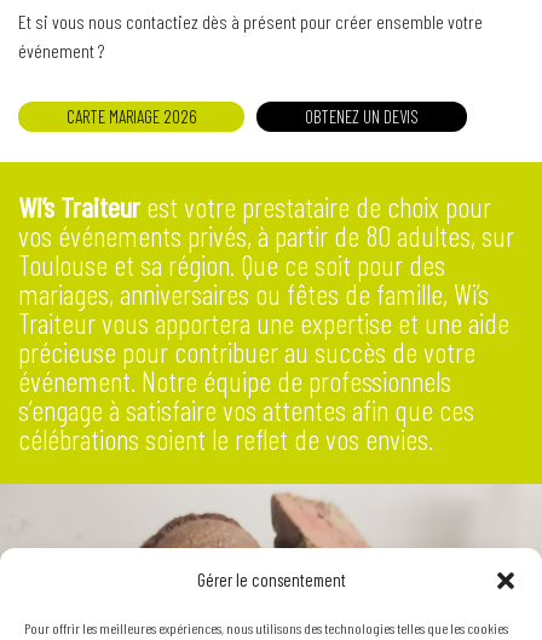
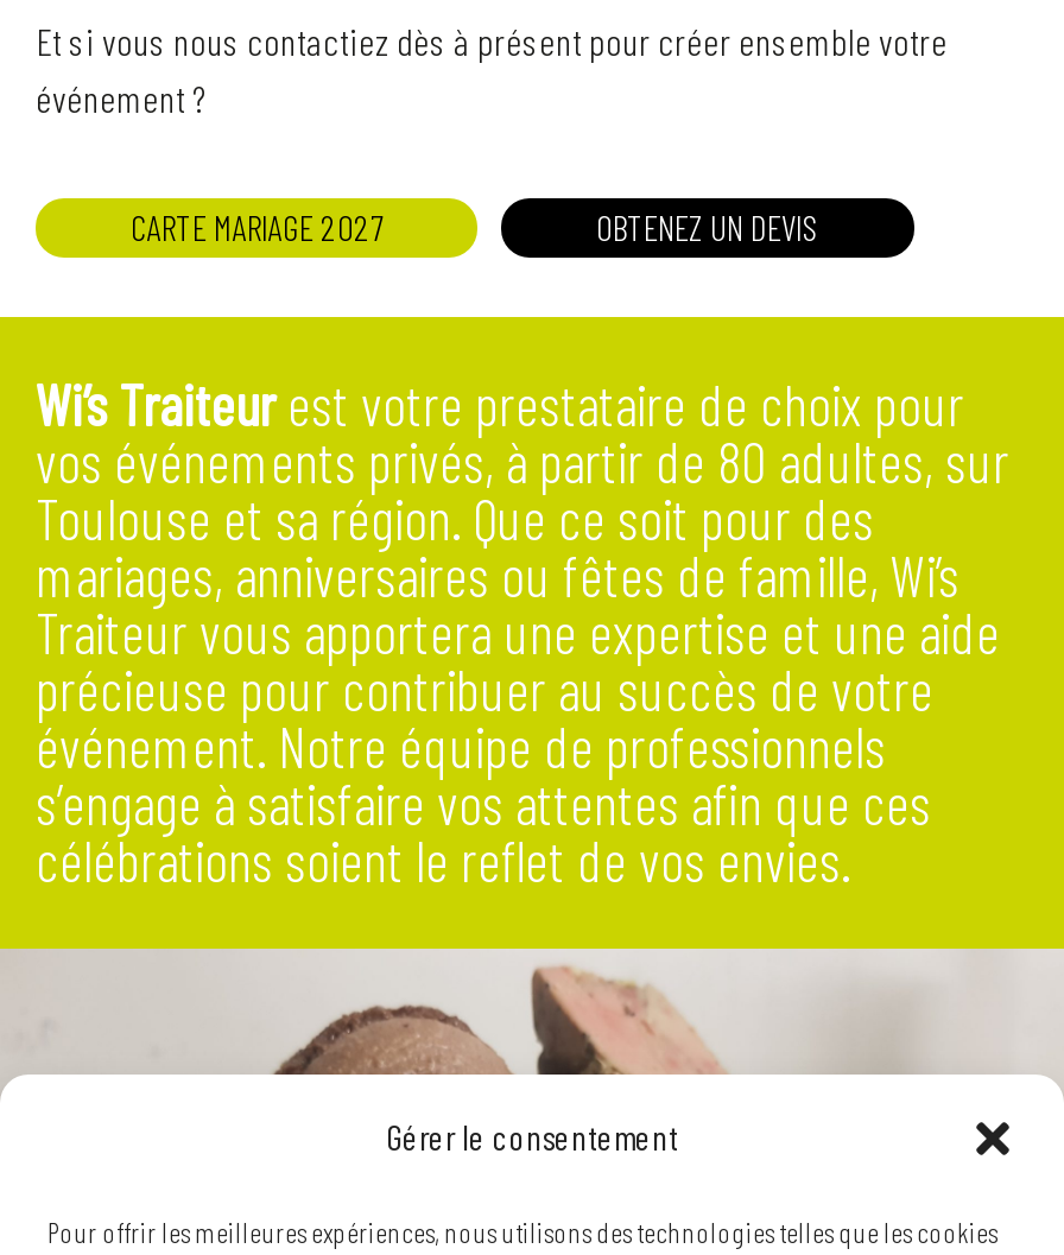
- CARTE MARIAGE 2026
+ CARTE MARIAGE 2027
